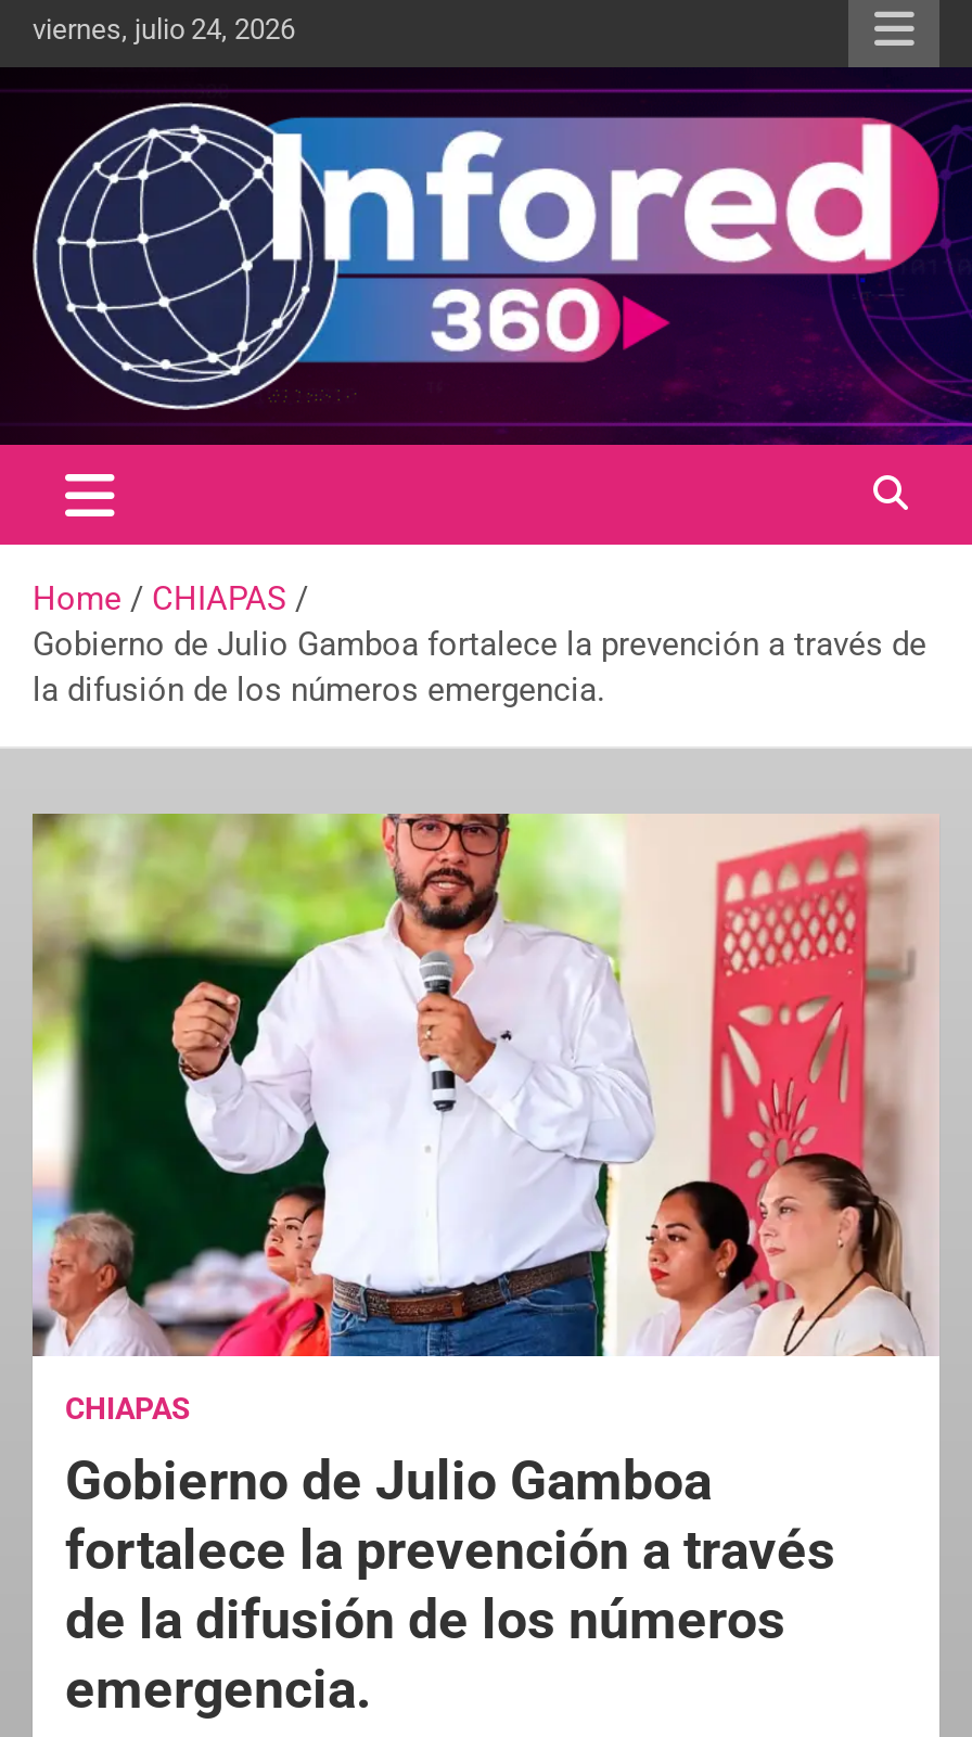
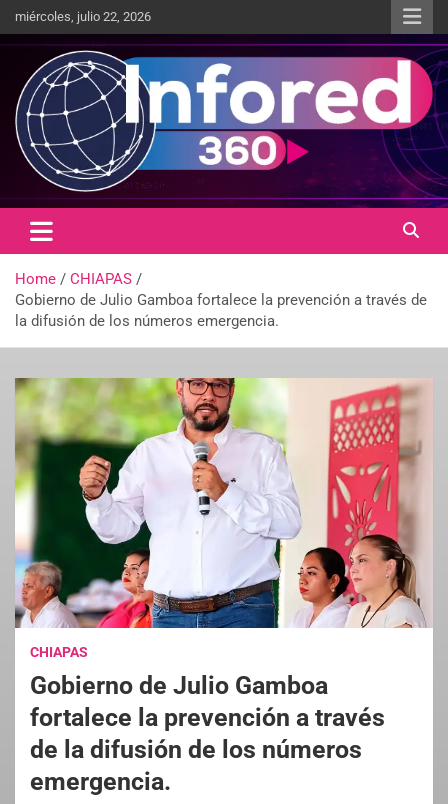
- viernes, julio 24, 2026
+ miércoles, julio 22, 2026
